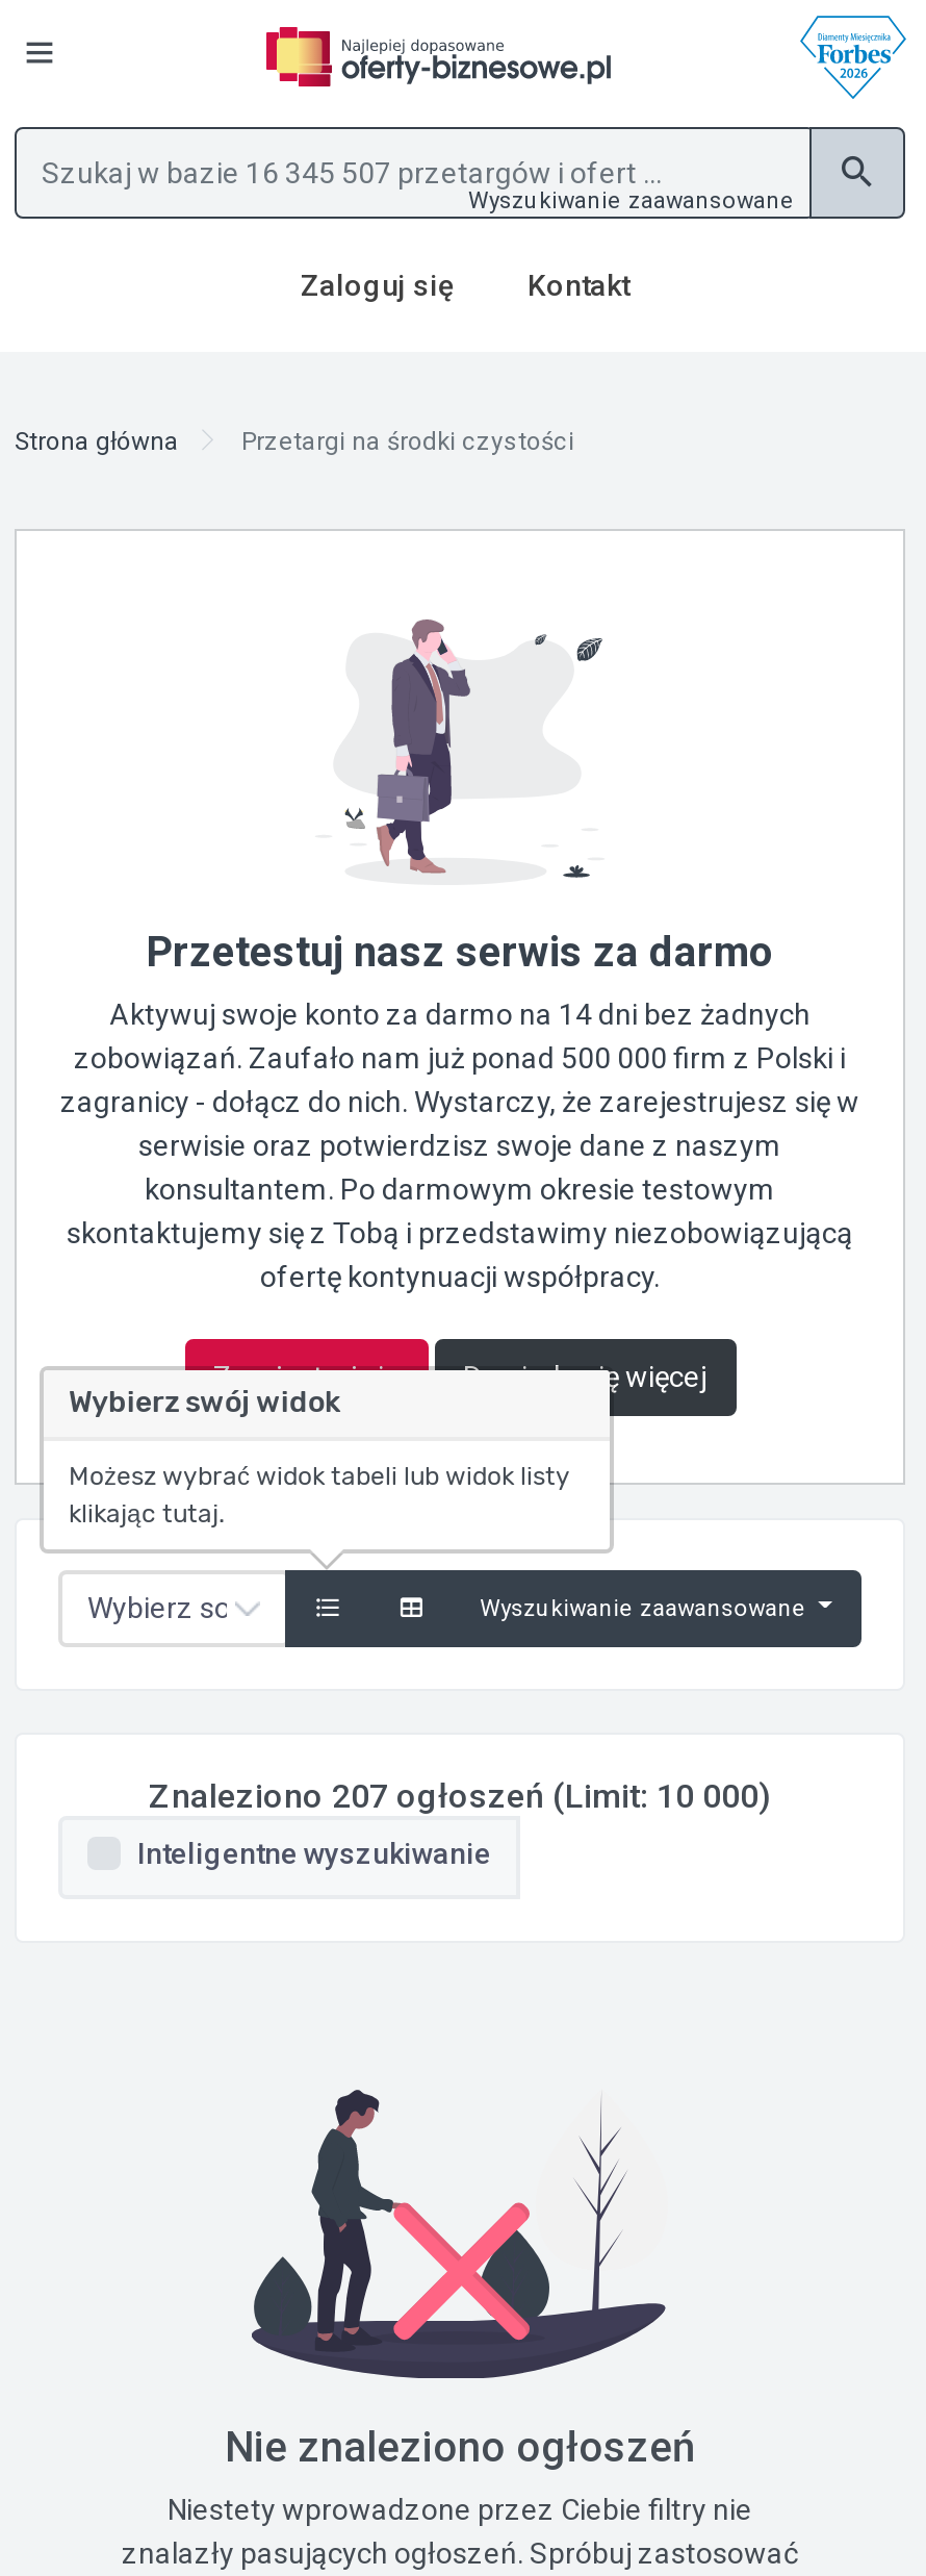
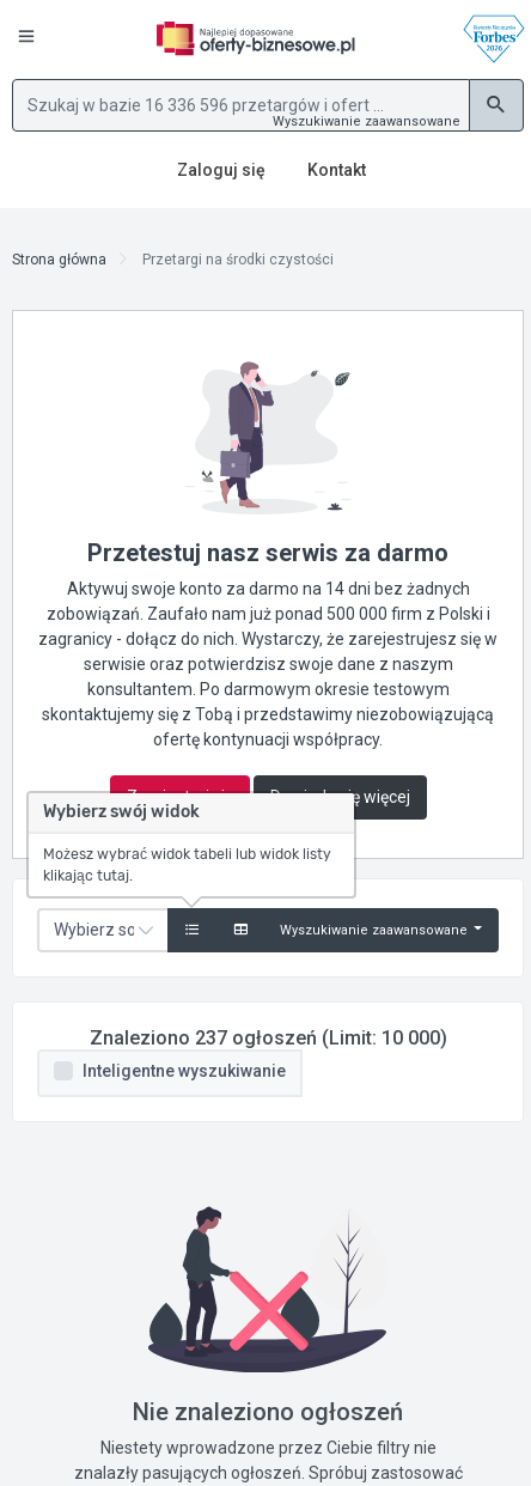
- Znaleziono 207 ogłoszeń (Limit: 10 000)
+ Znaleziono 237 ogłoszeń (Limit: 10 000)
